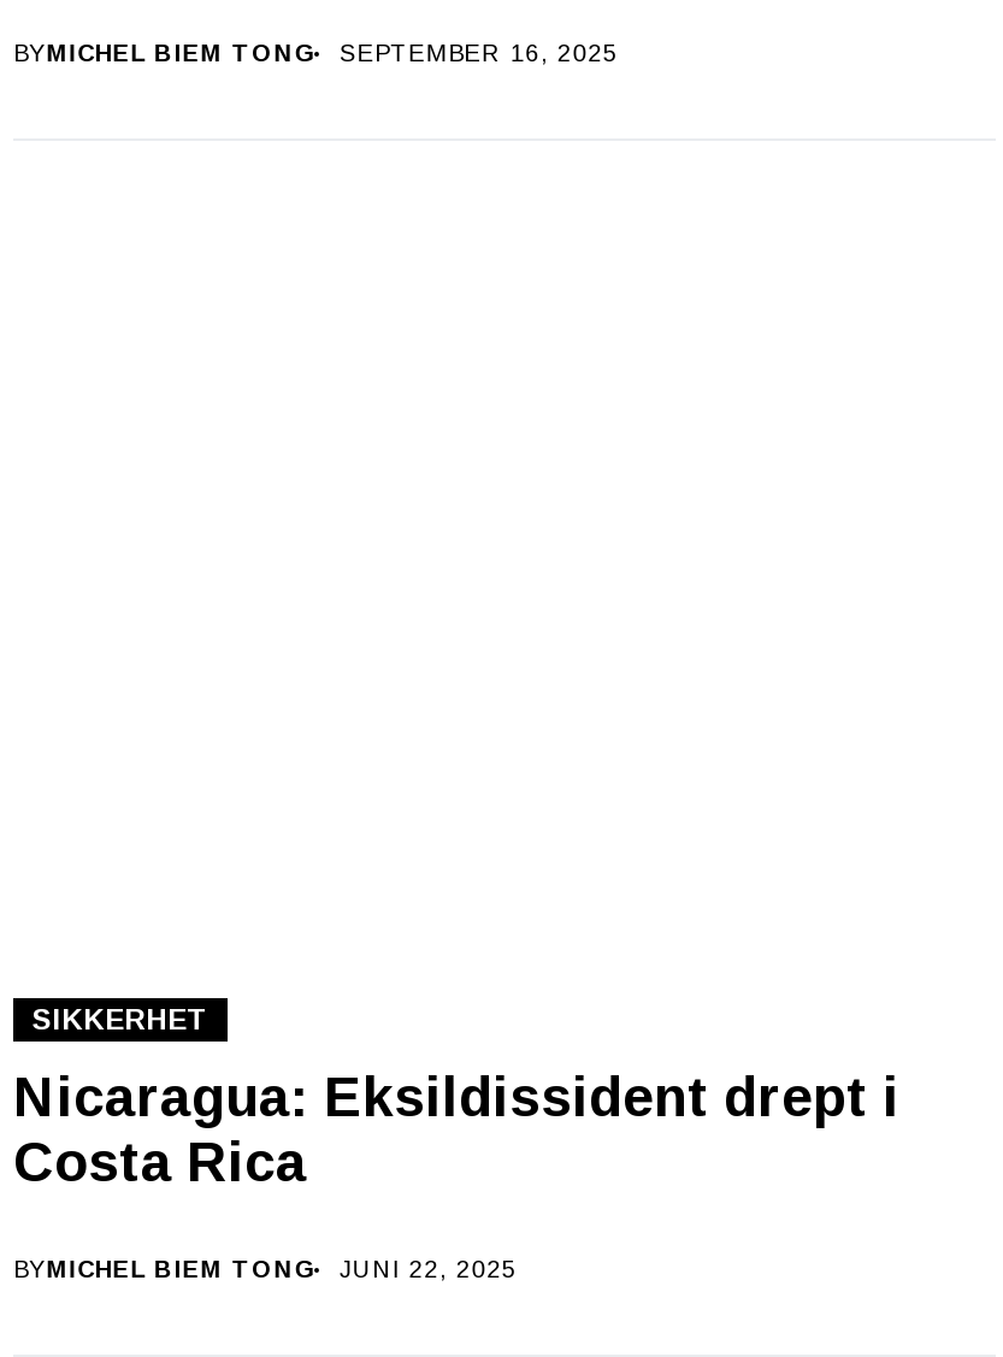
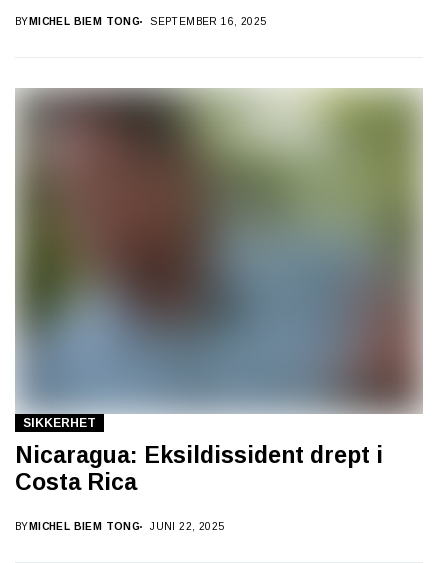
+ [image]
